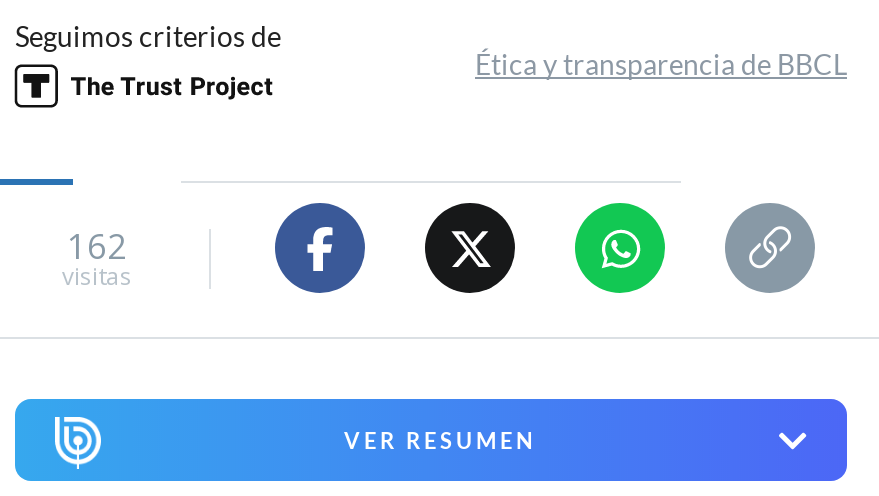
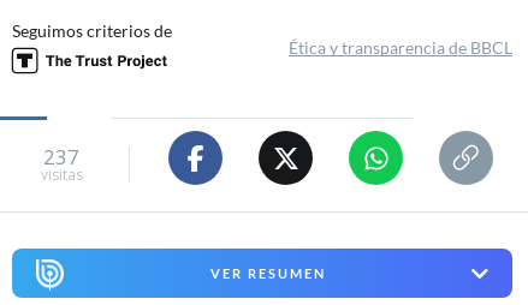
- 162
+ 237
